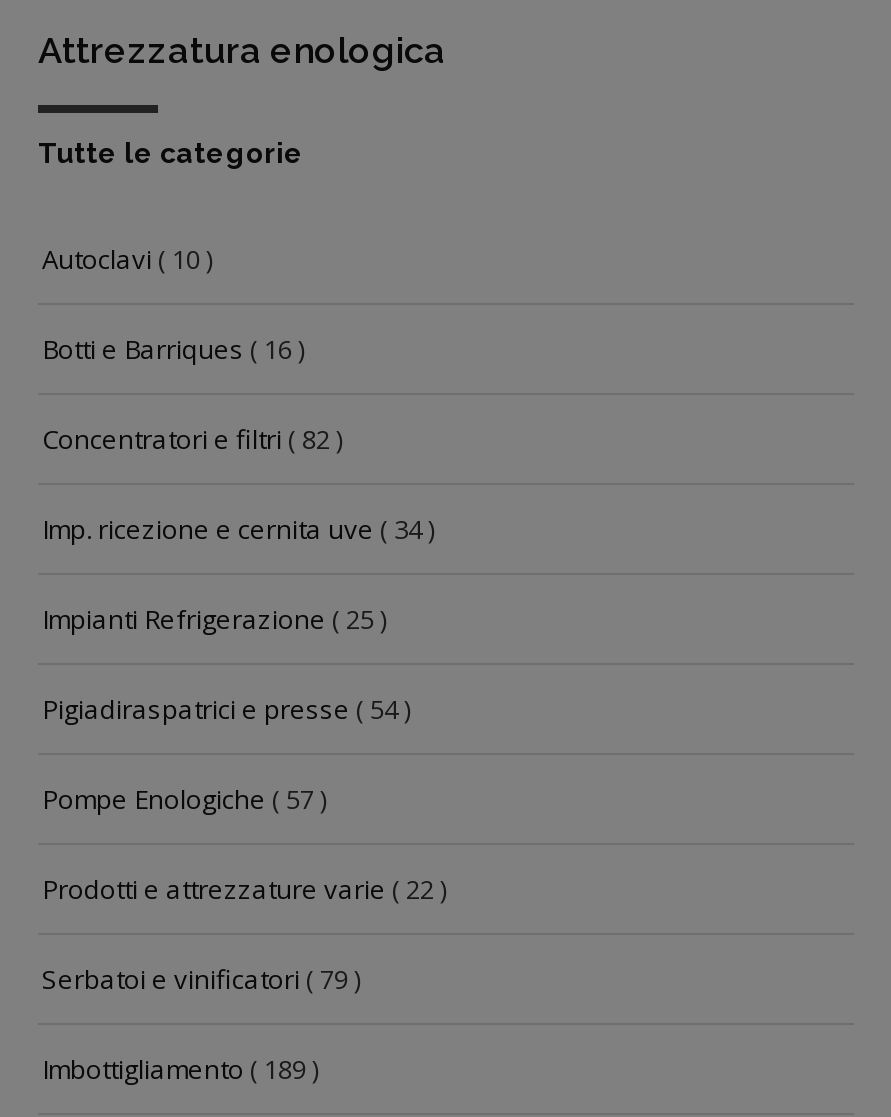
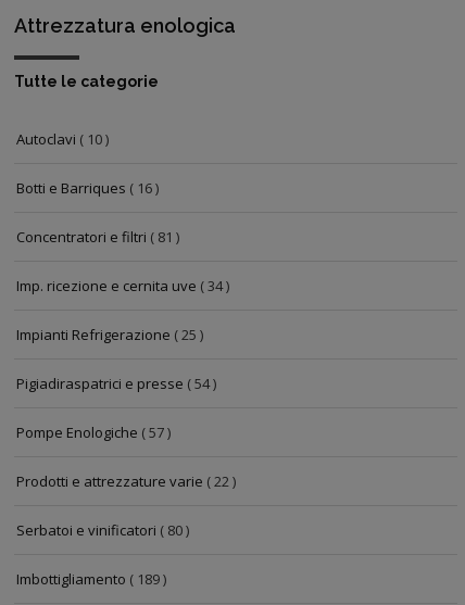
- Concentratori e filtri ( 82 )
+ Concentratori e filtri ( 81 )

- Serbatoi e vinificatori ( 79 )
+ Serbatoi e vinificatori ( 80 )
